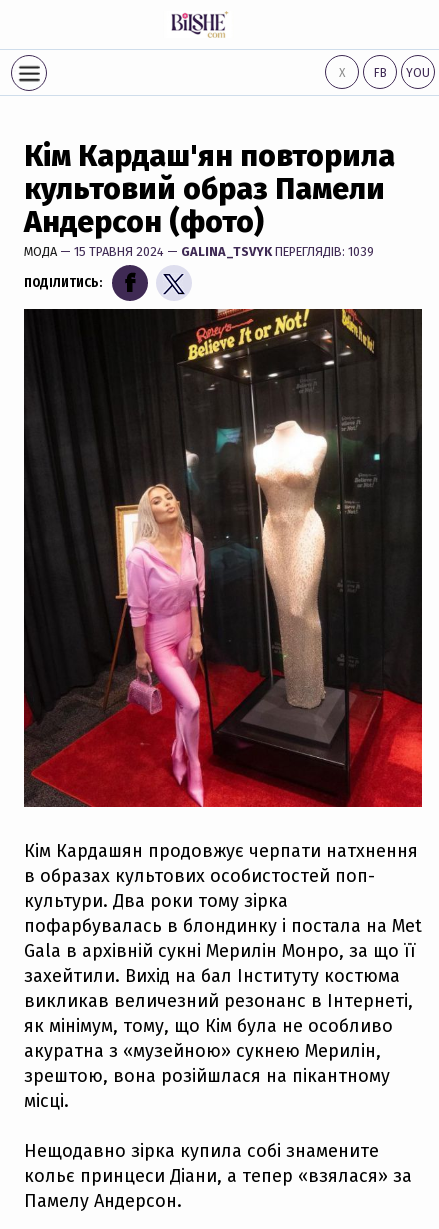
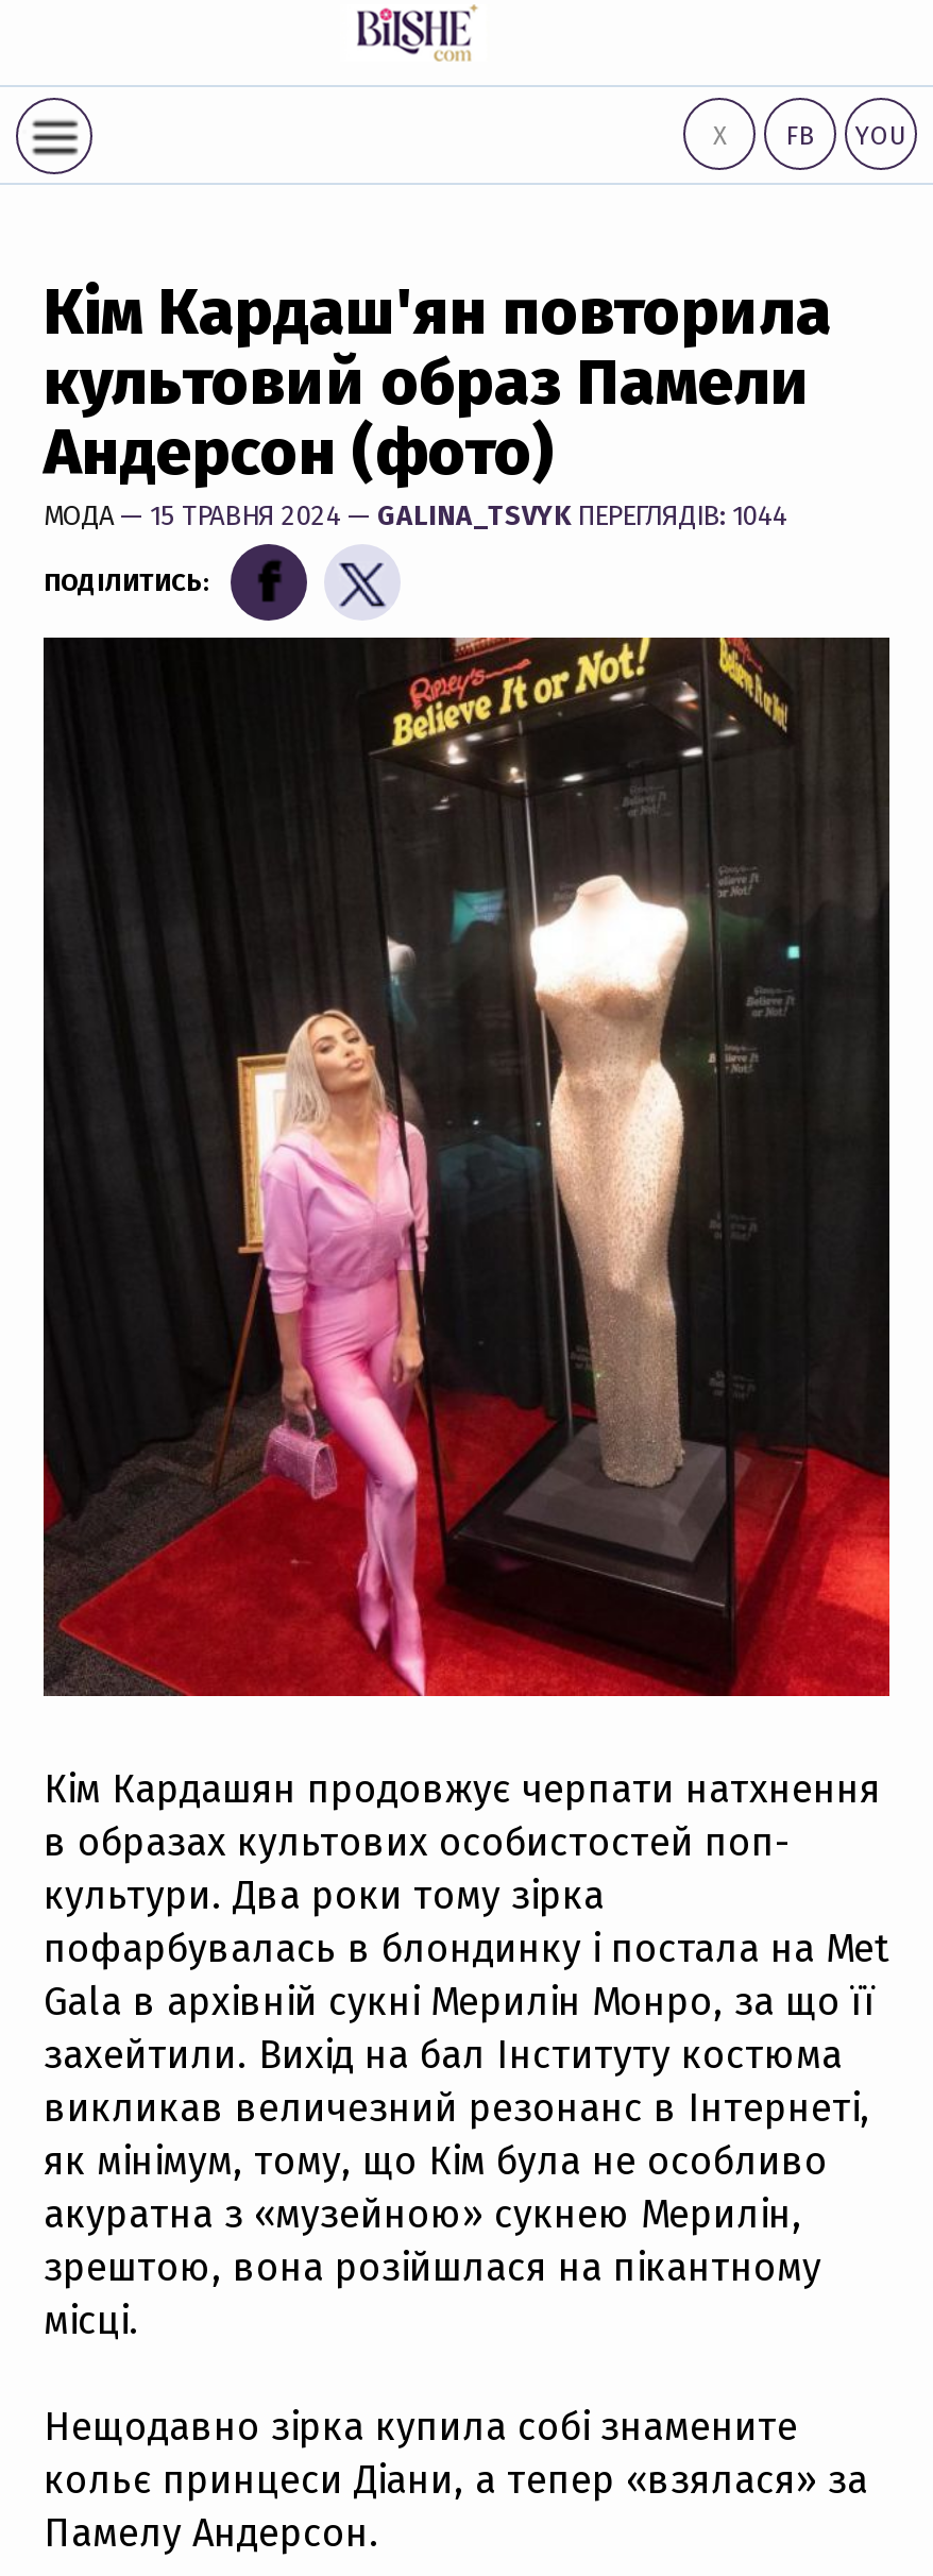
- МОДА — 15 ТРАВНЯ 2024 — GALINA_TSVYK ПЕРЕГЛЯДІВ: 1039
+ МОДА — 15 ТРАВНЯ 2024 — GALINA_TSVYK ПЕРЕГЛЯДІВ: 1044
